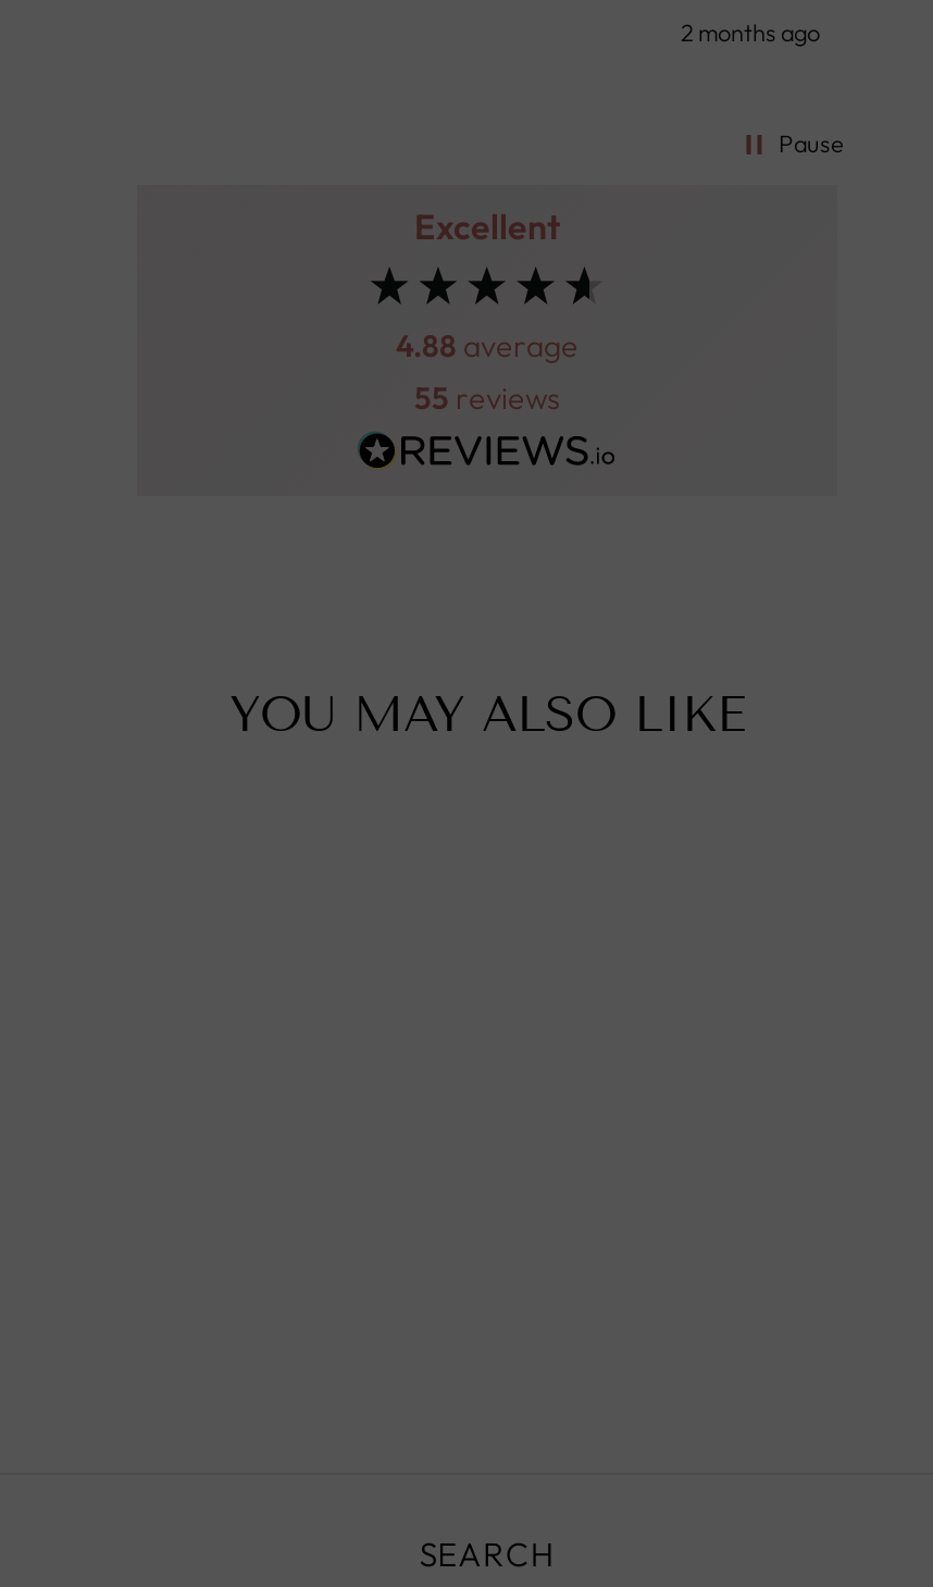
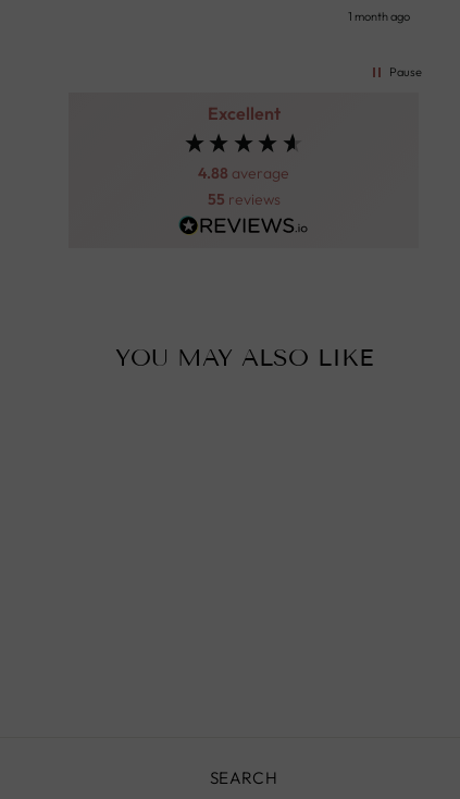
- 2 months ago
+ 1 month ago
